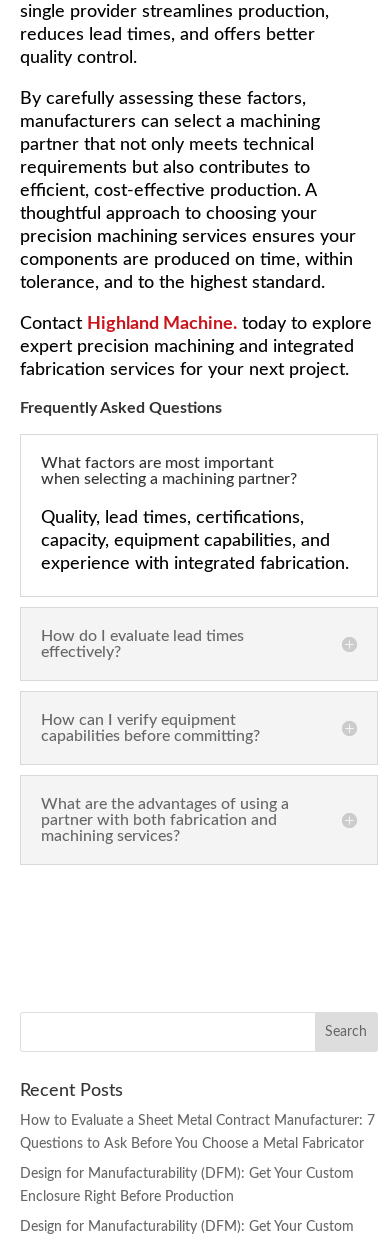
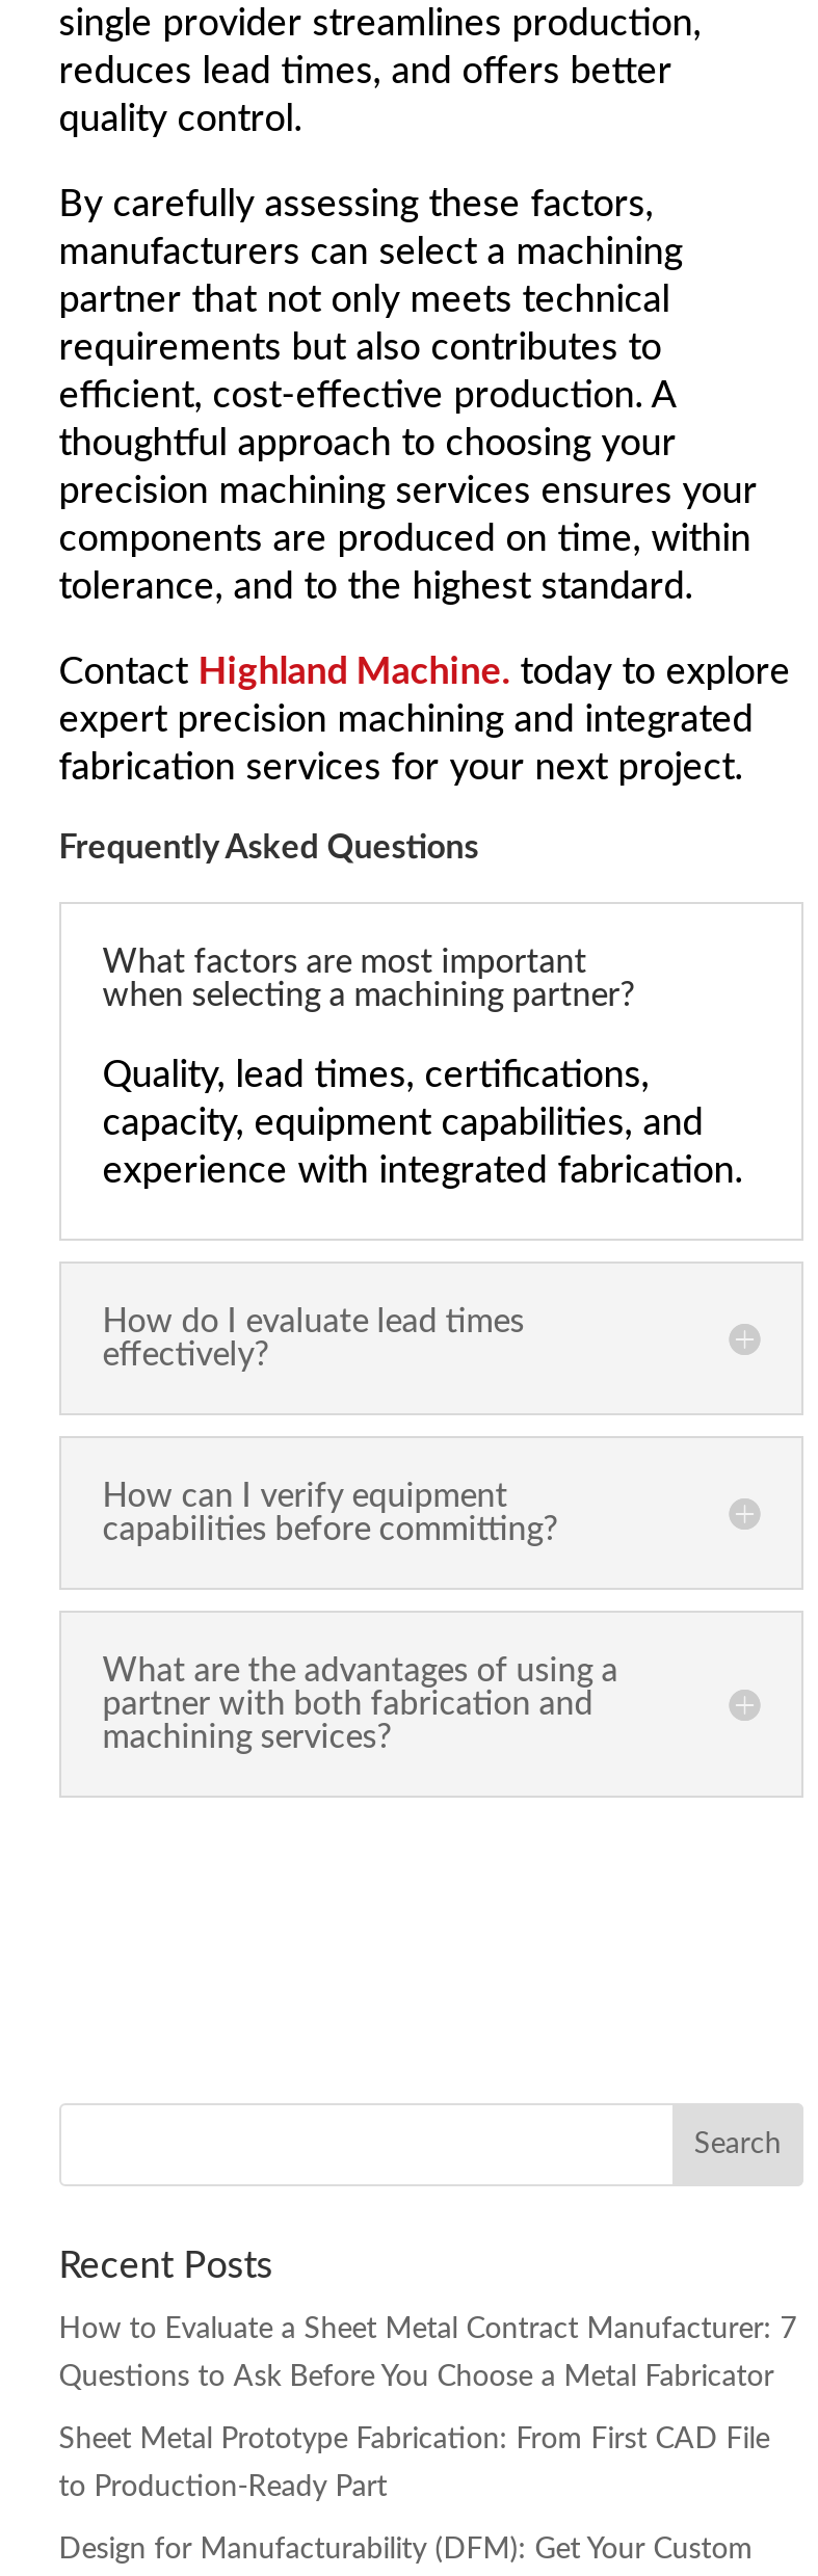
- Design for Manufacturability (DFM): Get Your Custom
+ Sheet Metal Prototype Fabrication: From First CAD File

- Enclosure Right Before Production
+ to Production-Ready Part
